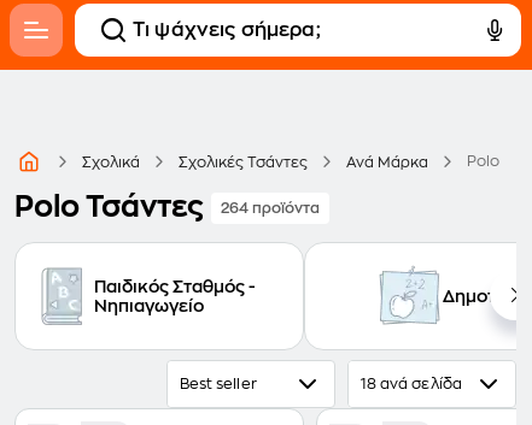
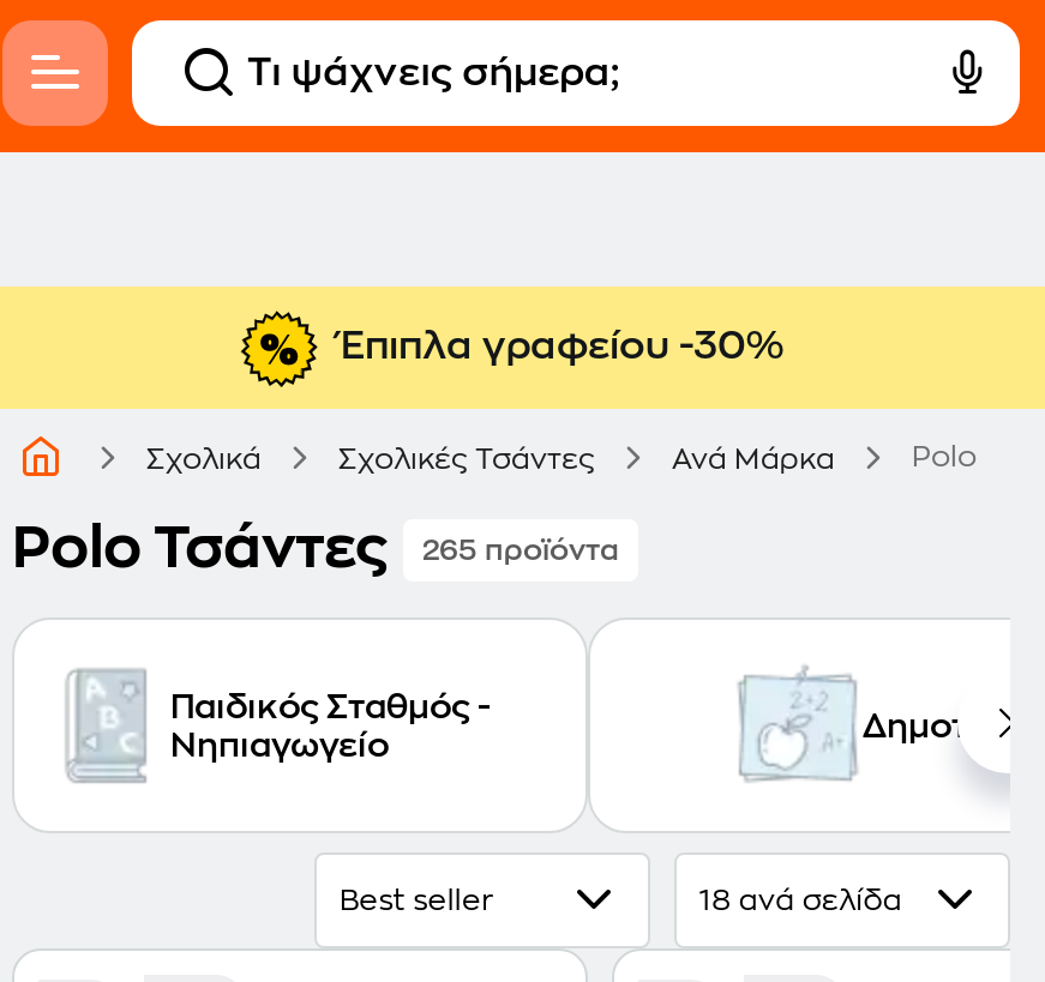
+ Έπιπλα γραφείου -30%

- Polo Τσάντες 264 προϊόντα
+ Polo Τσάντες 265 προϊόντα
